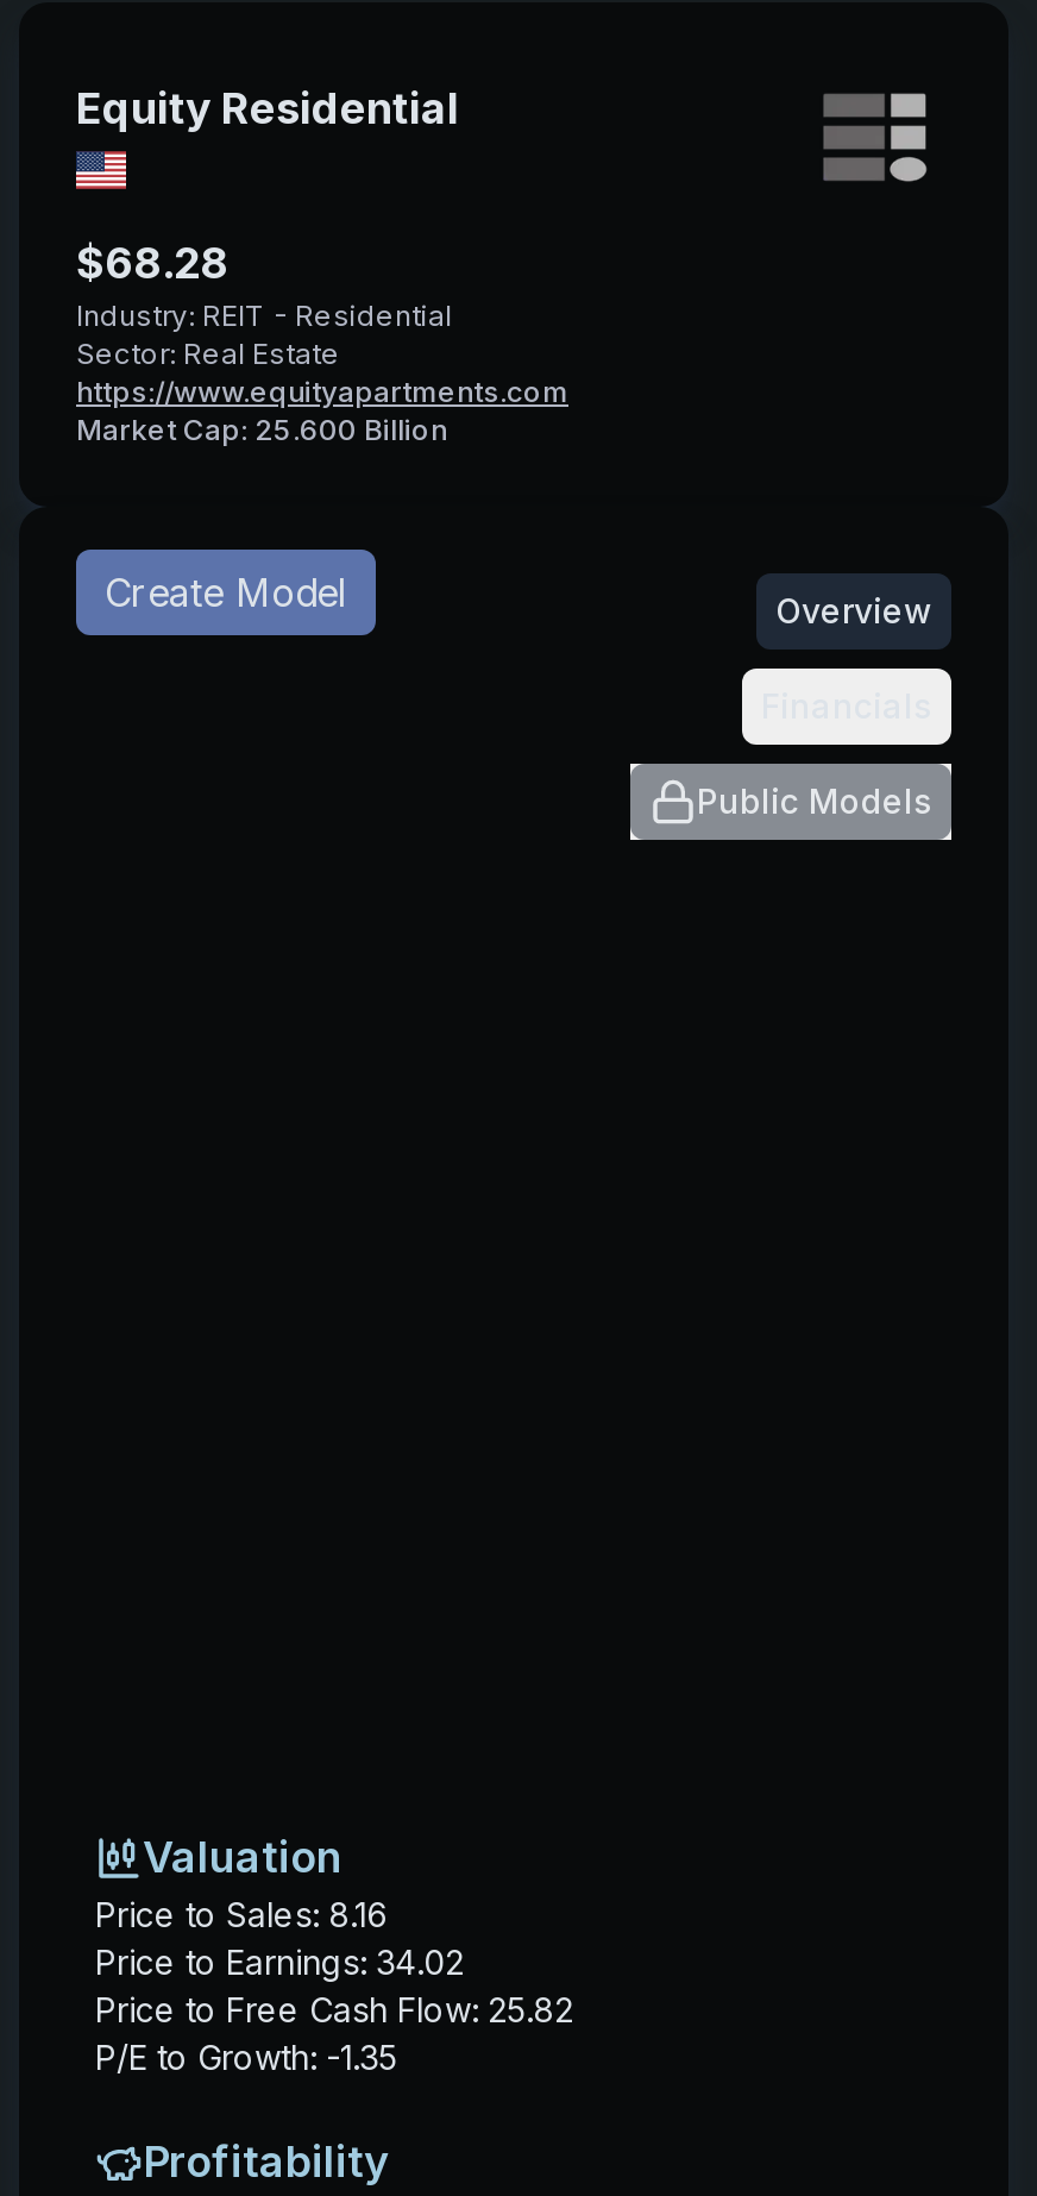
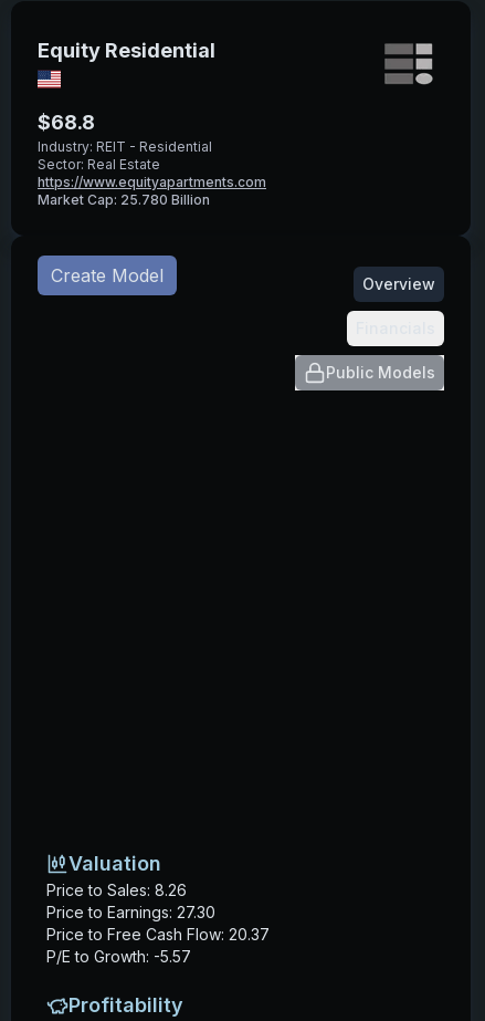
- $68.28
+ $68.8

- Market Cap: 25.600 Billion
+ Market Cap: 25.780 Billion

- Price to Sales: 8.16
+ Price to Sales: 8.26

- Price to Earnings: 34.02
+ Price to Earnings: 27.30

- Price to Free Cash Flow: 25.82
+ Price to Free Cash Flow: 20.37

- P/E to Growth: -1.35
+ P/E to Growth: -5.57
